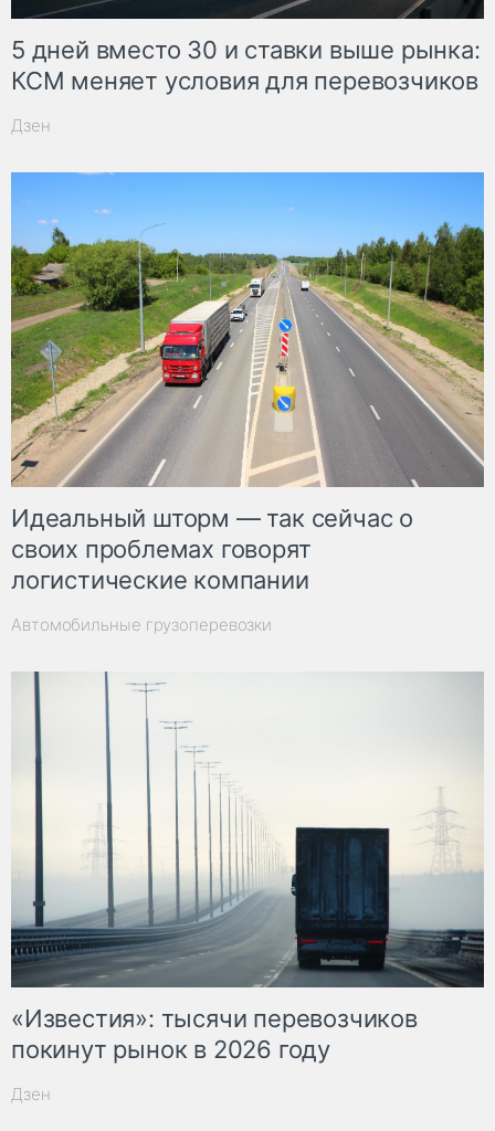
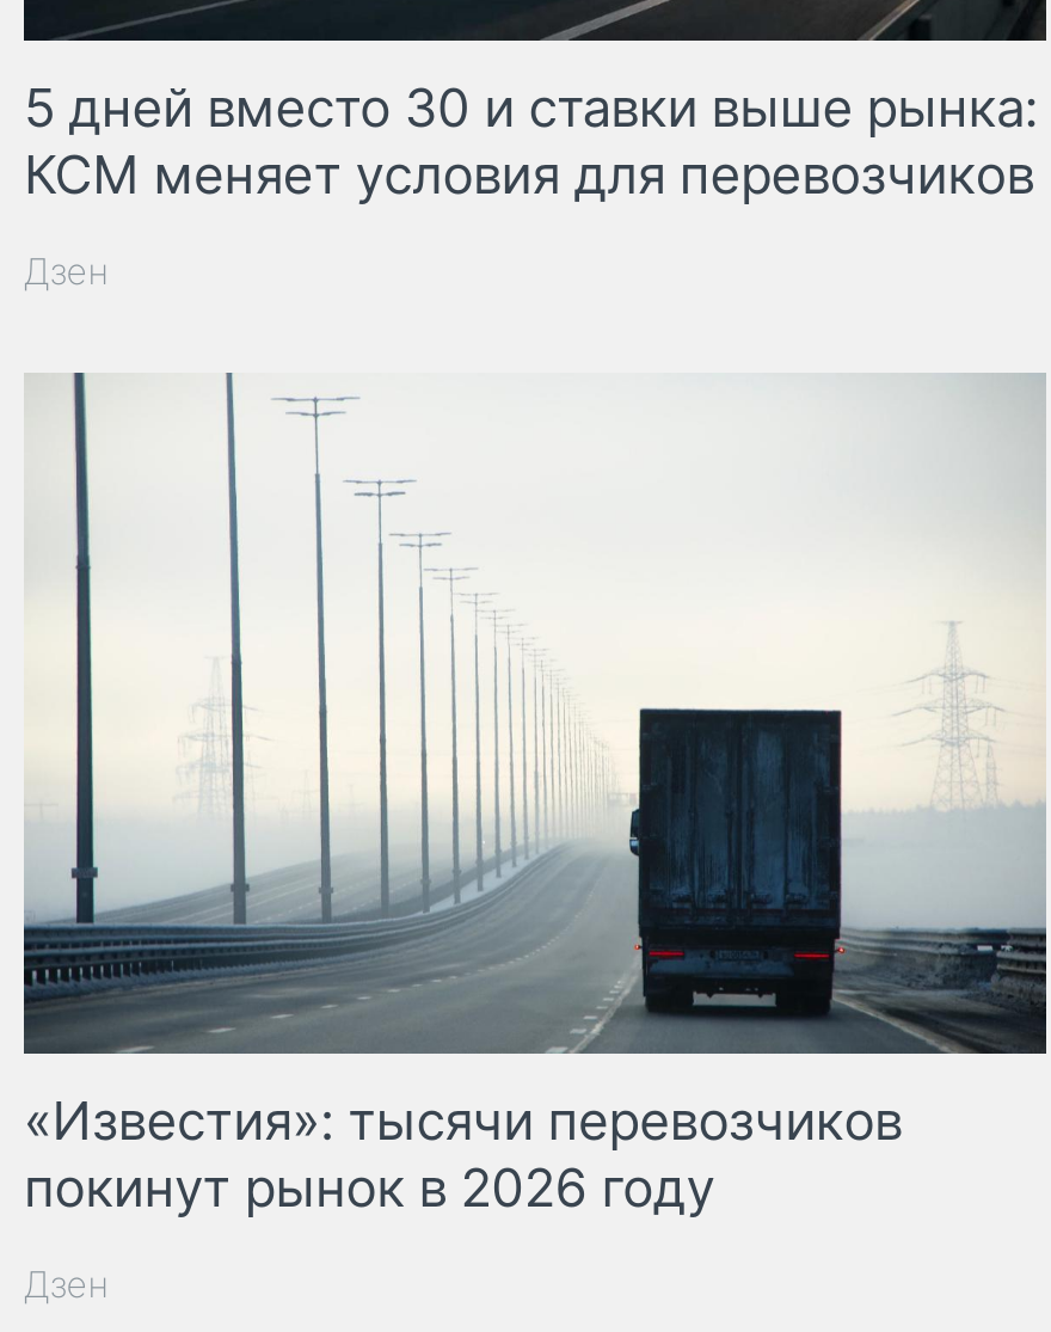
- [image]
- Идеальный шторм — так сейчас о
- своих проблемах говорят
- логистические компании
- Автомобильные грузоперевозки
